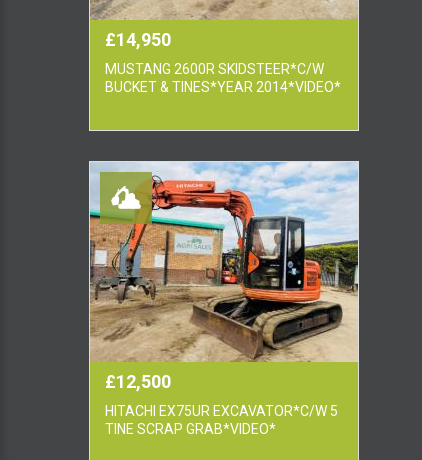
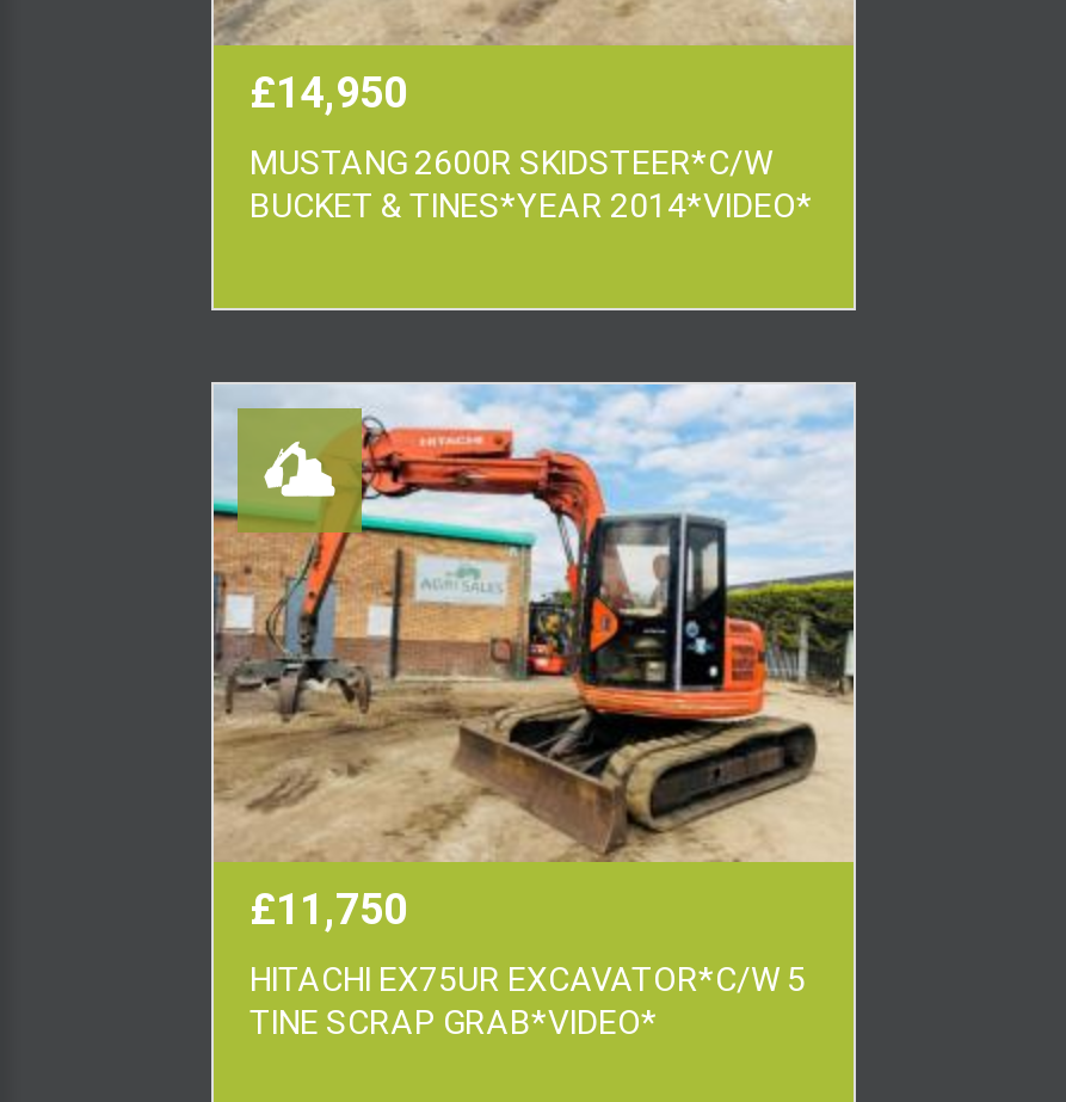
- £12,500
+ £11,750
